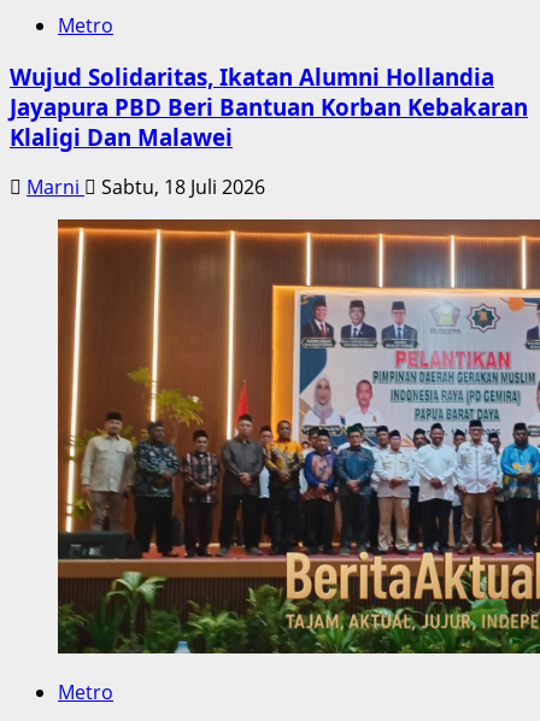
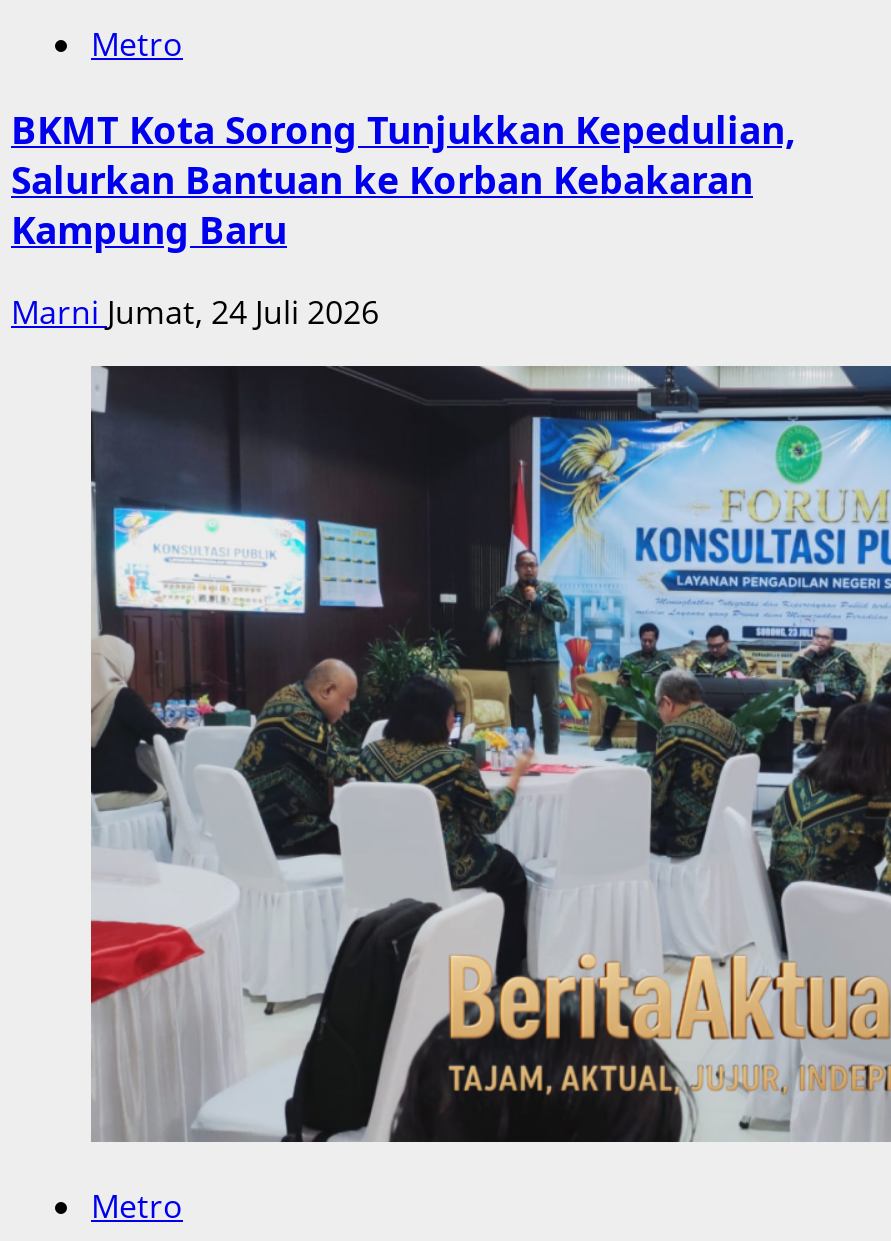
- Wujud Solidaritas, Ikatan Alumni Hollandia
- Jayapura PBD Beri Bantuan Korban Kebakaran
- Klaligi Dan Malawei
+ BKMT Kota Sorong Tunjukkan Kepedulian,
+ Salurkan Bantuan ke Korban Kebakaran
+ Kampung Baru

- Marni Sabtu, 18 Juli 2026
+ Marni Jumat, 24 Juli 2026

- [image]
+ [image]
